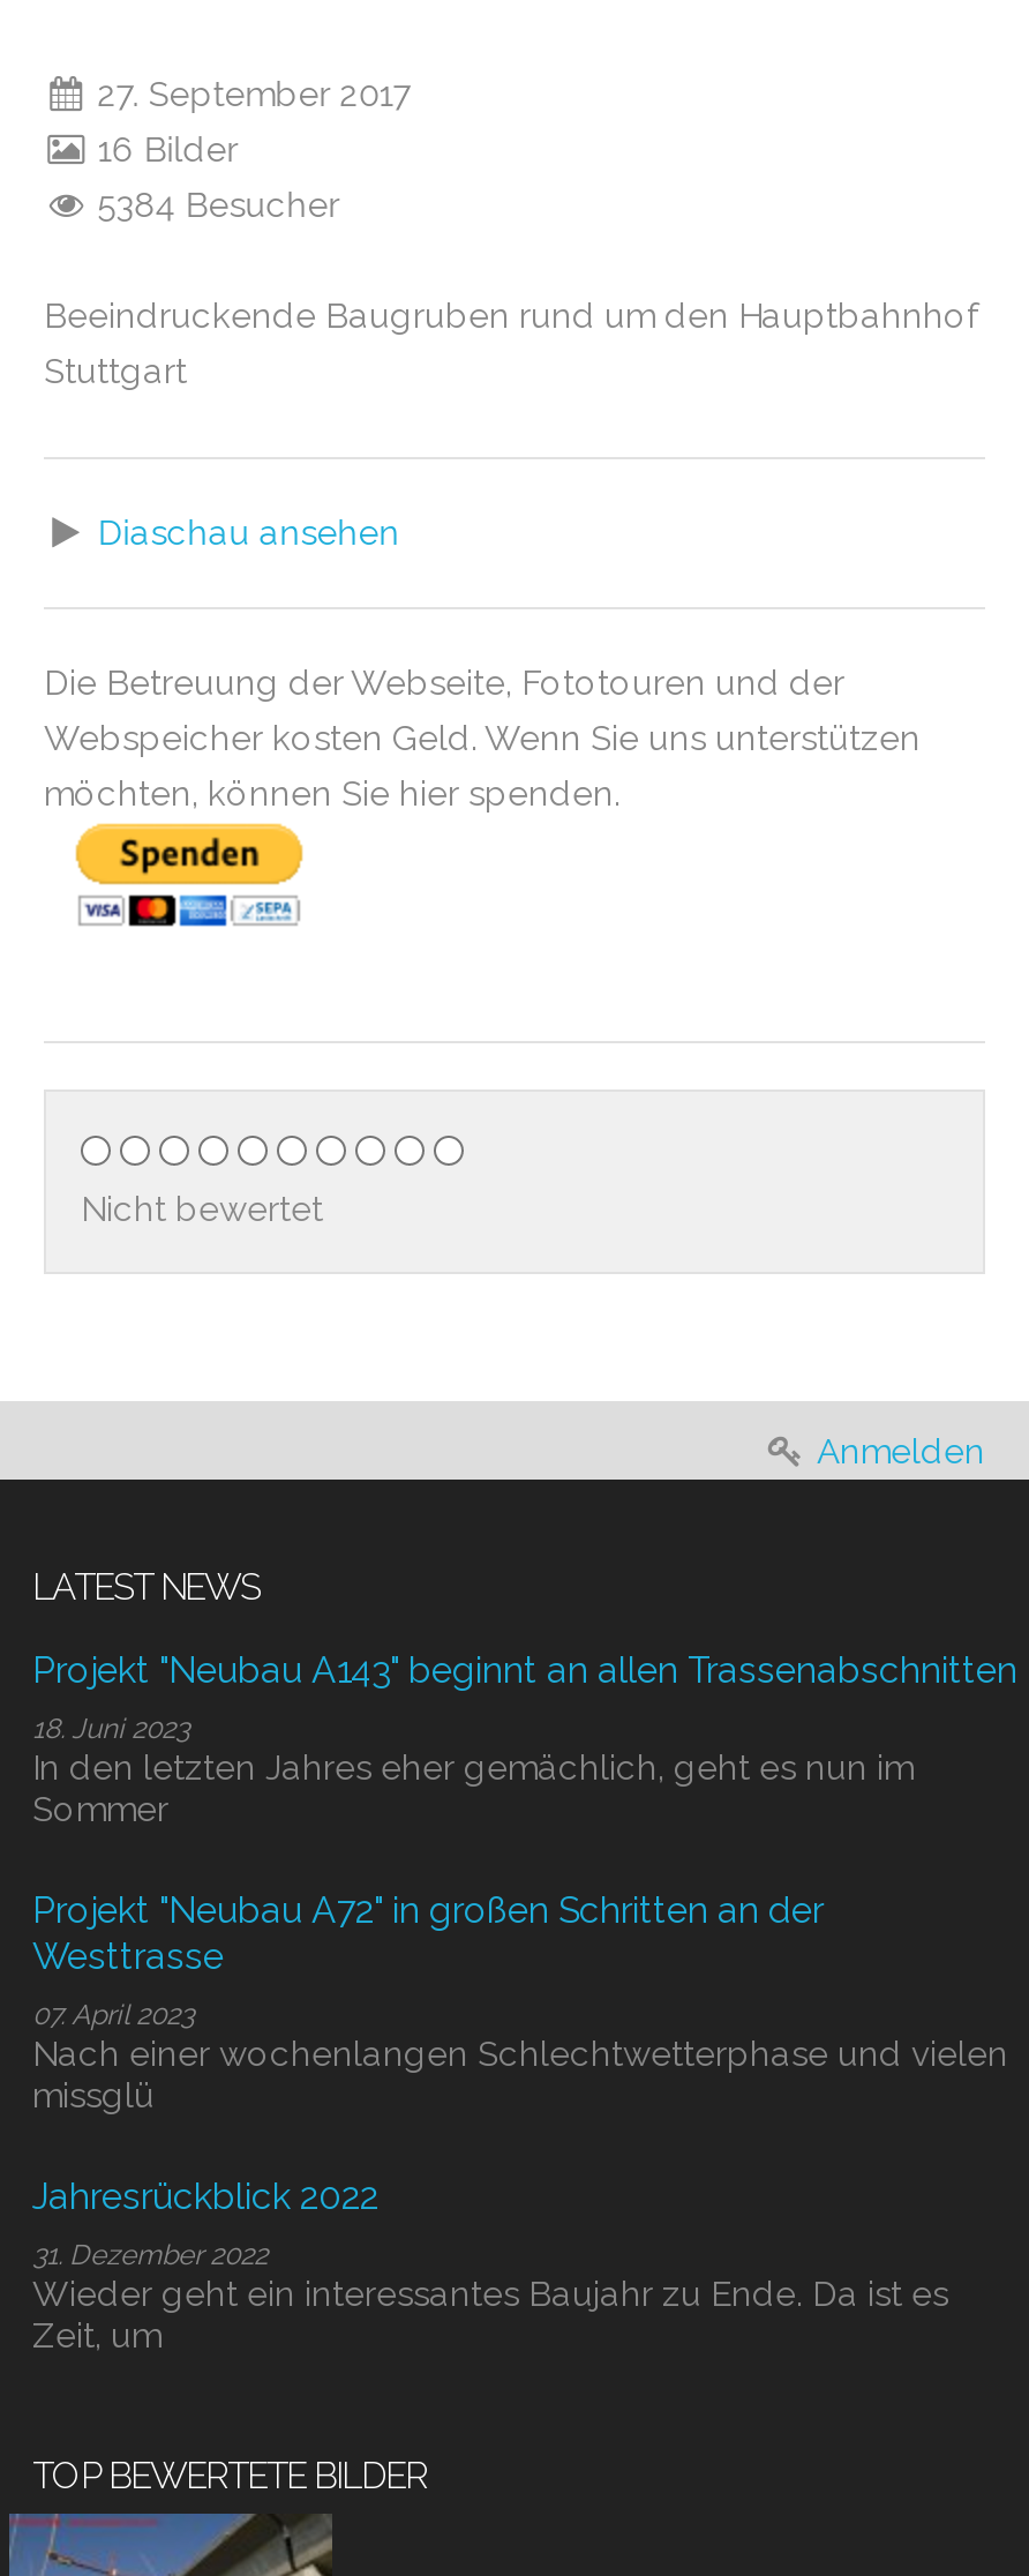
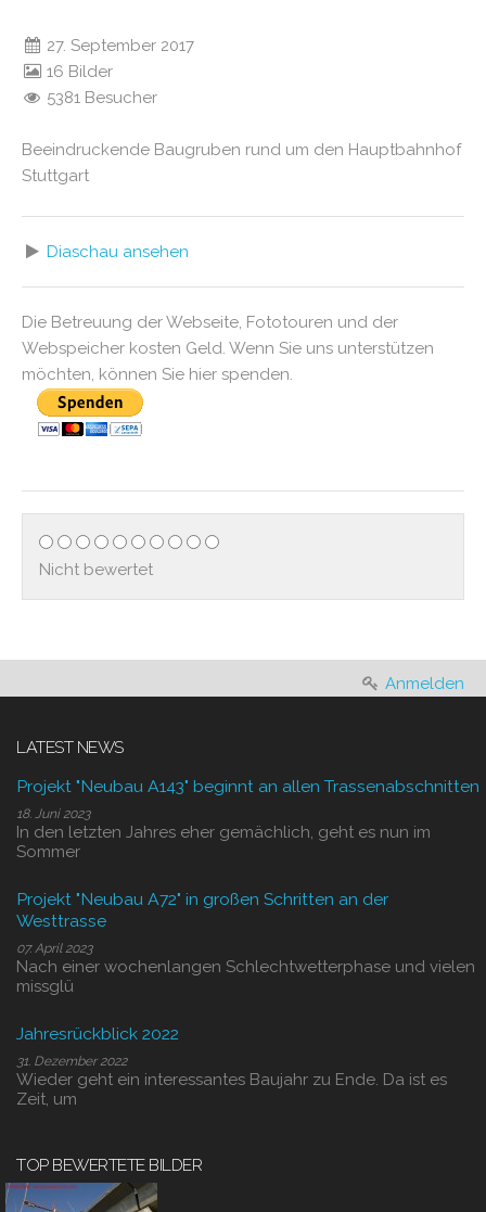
- 5384 Besucher
+ 5381 Besucher
